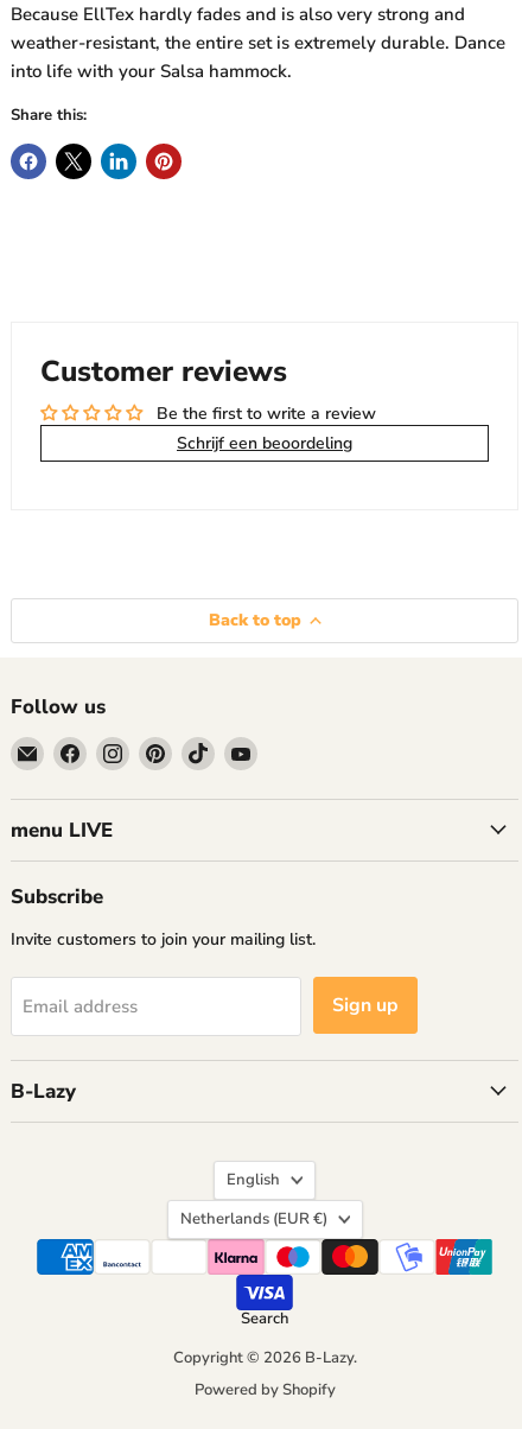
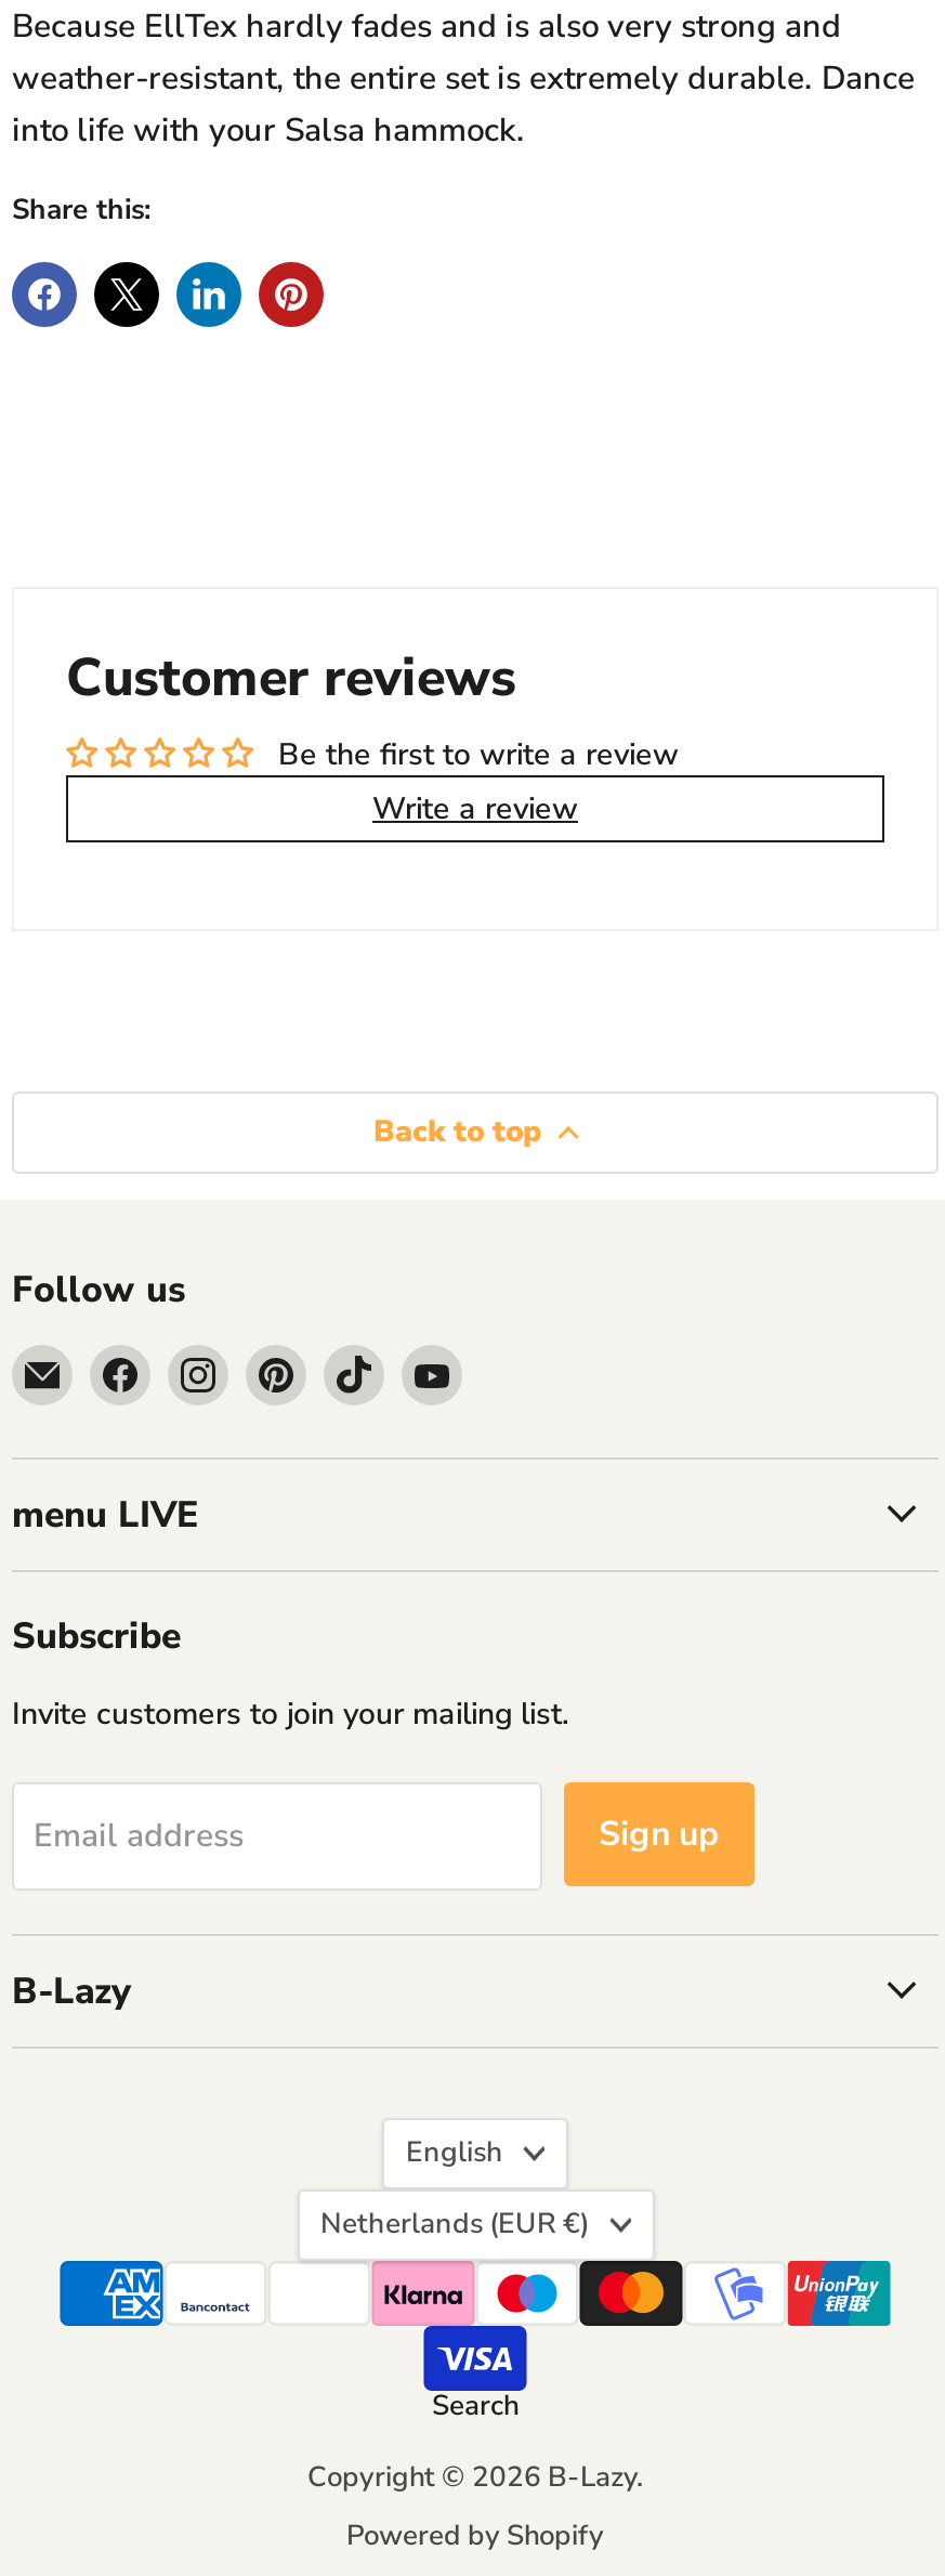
- Schrijf een beoordeling
+ Write a review
